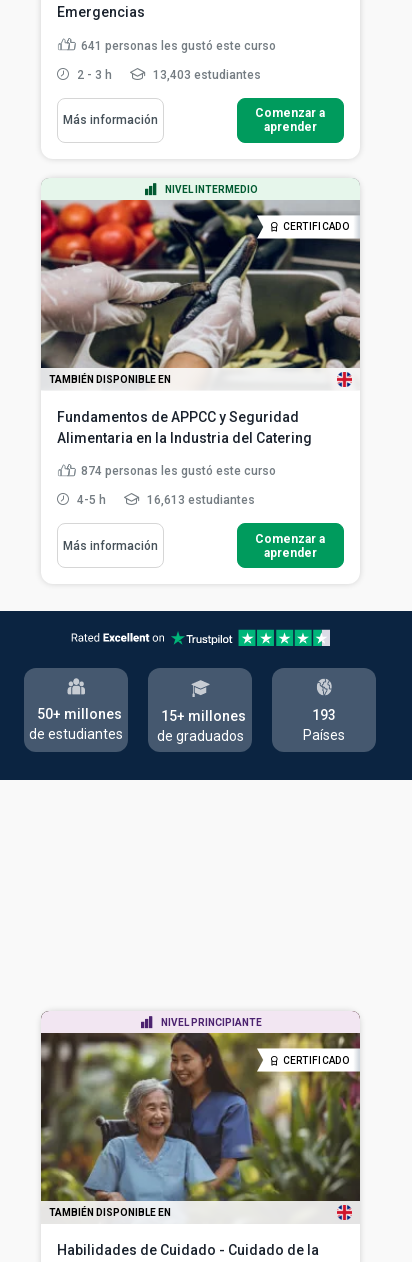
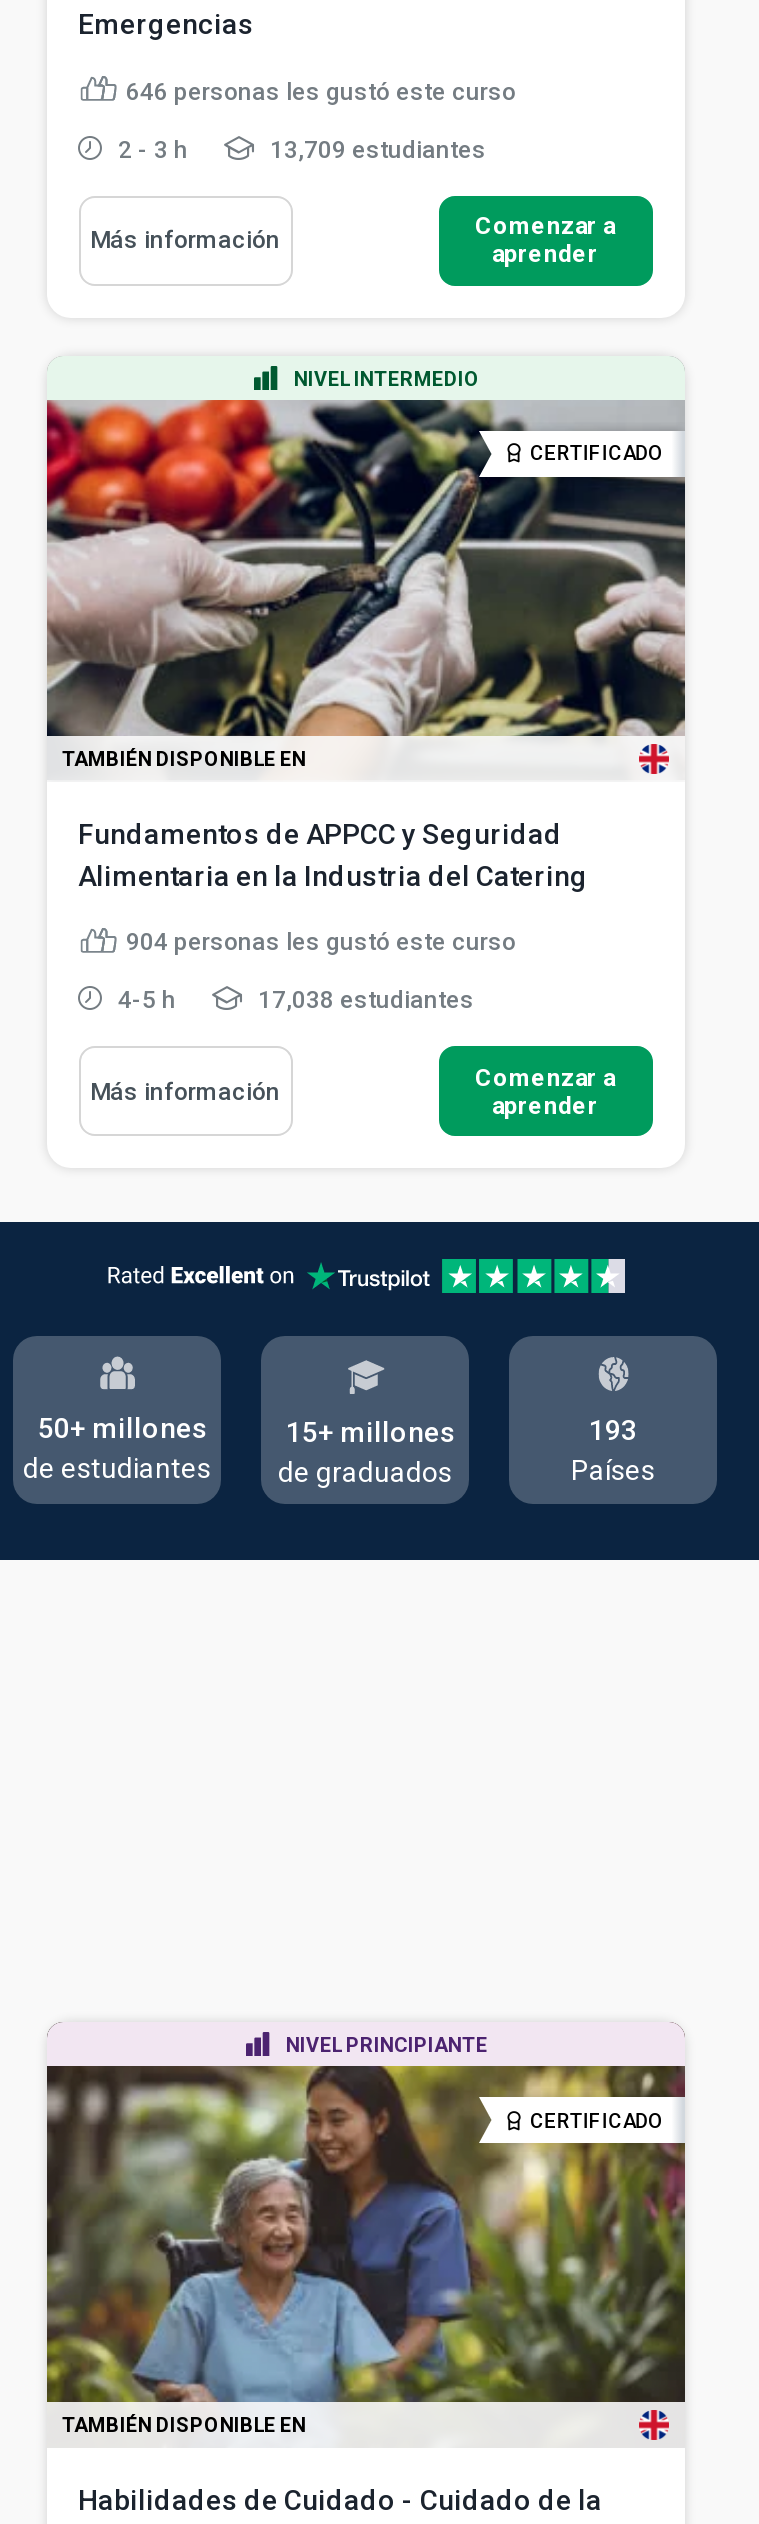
- 641 personas les gustó este curso
+ 646 personas les gustó este curso

- 13,403 estudiantes
+ 13,709 estudiantes

- 874 personas les gustó este curso
+ 904 personas les gustó este curso

- 16,613 estudiantes
+ 17,038 estudiantes
